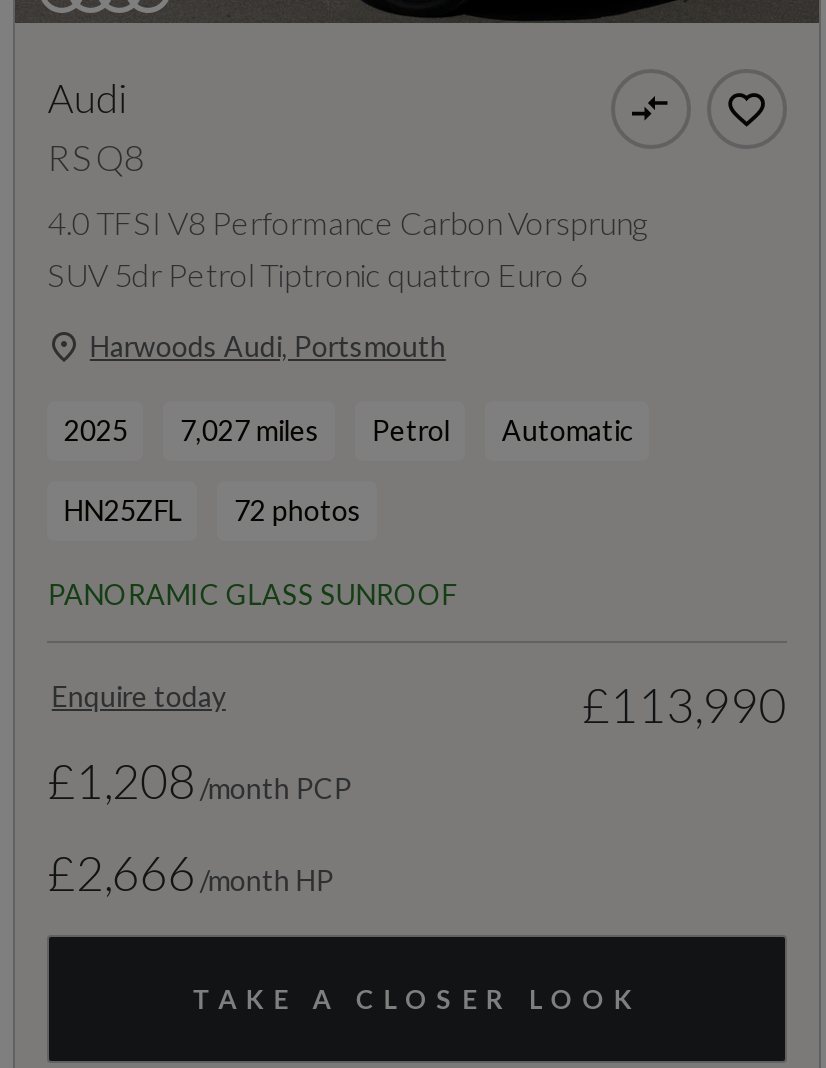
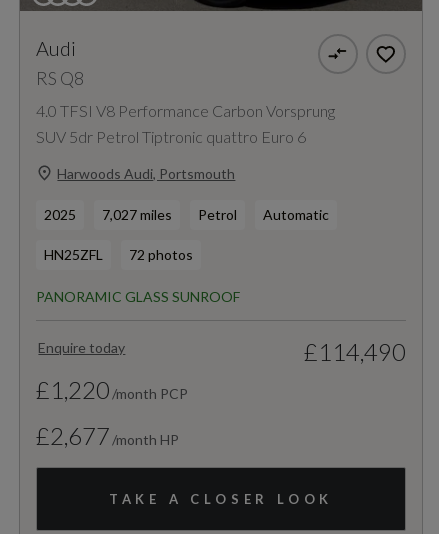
- £113,990
+ £114,490

- £1,208 /month PCP
+ £1,220 /month PCP

- £2,666 /month HP
+ £2,677 /month HP
